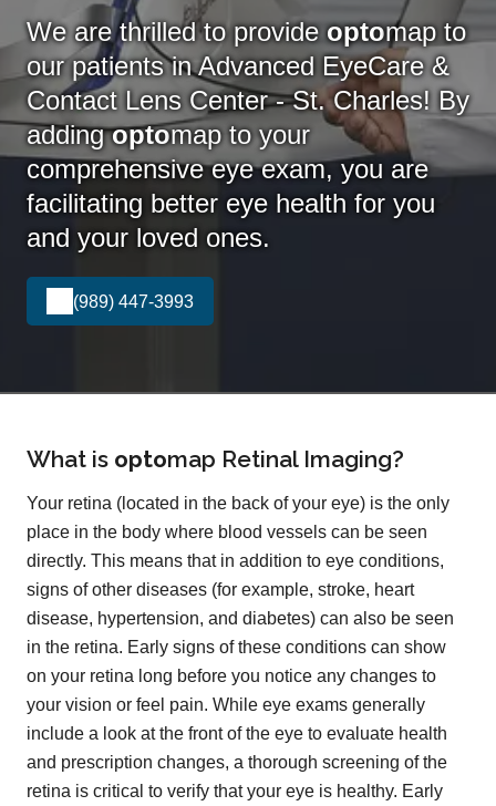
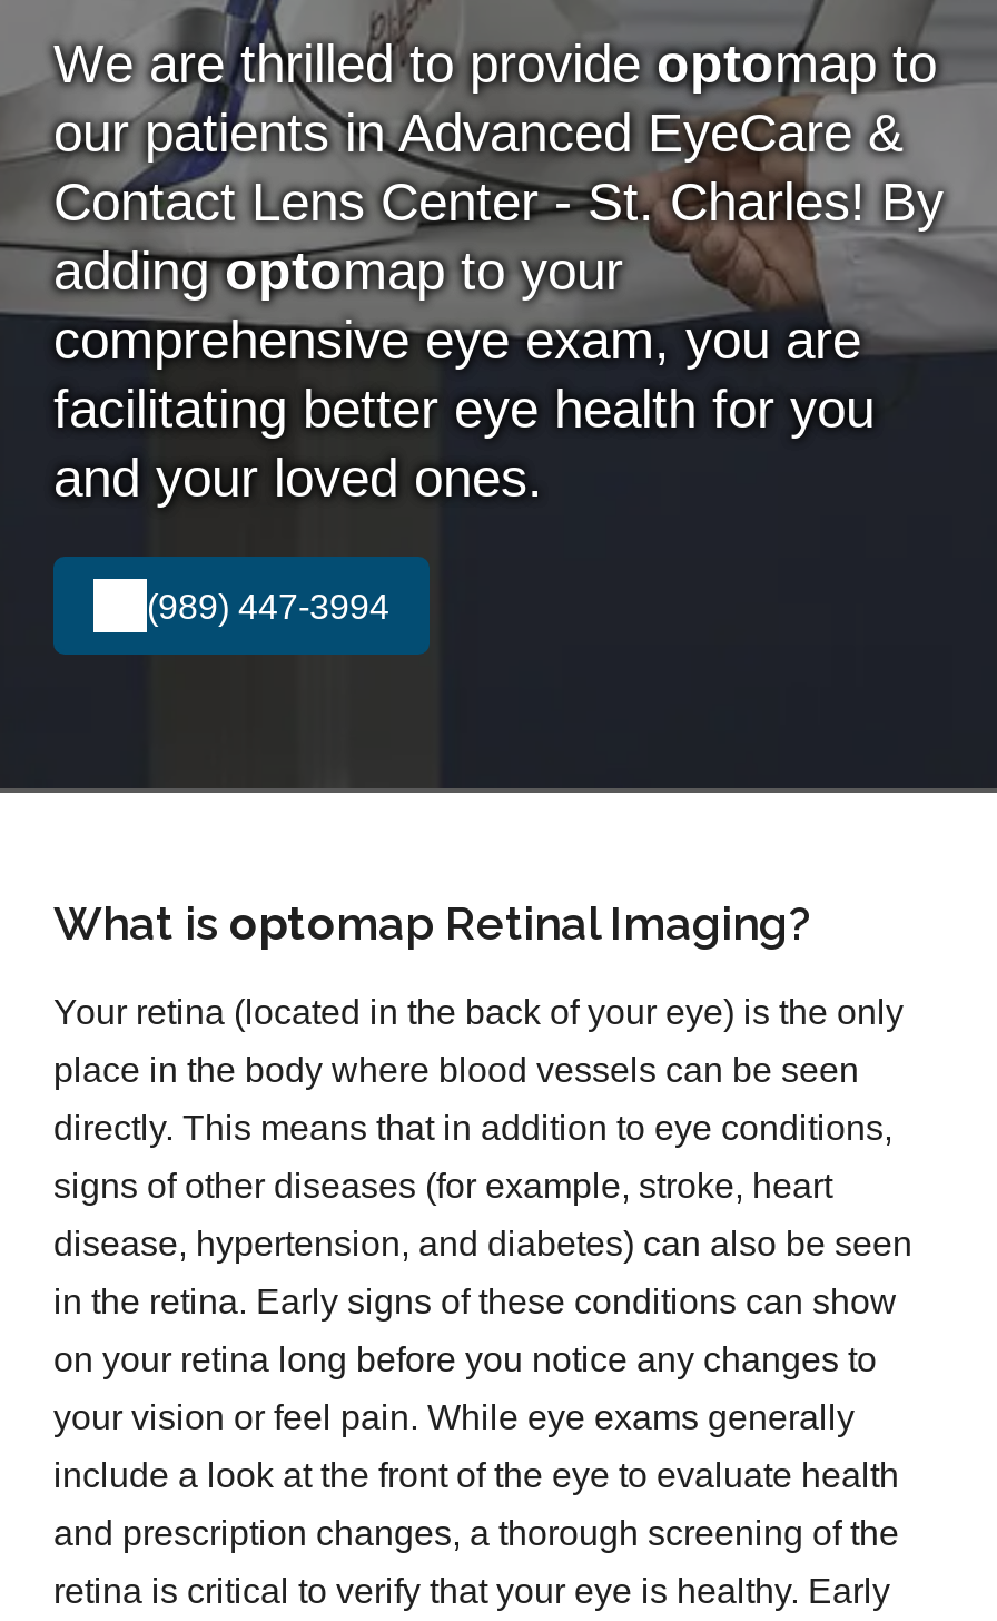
- (989) 447-3993
+ (989) 447-3994
